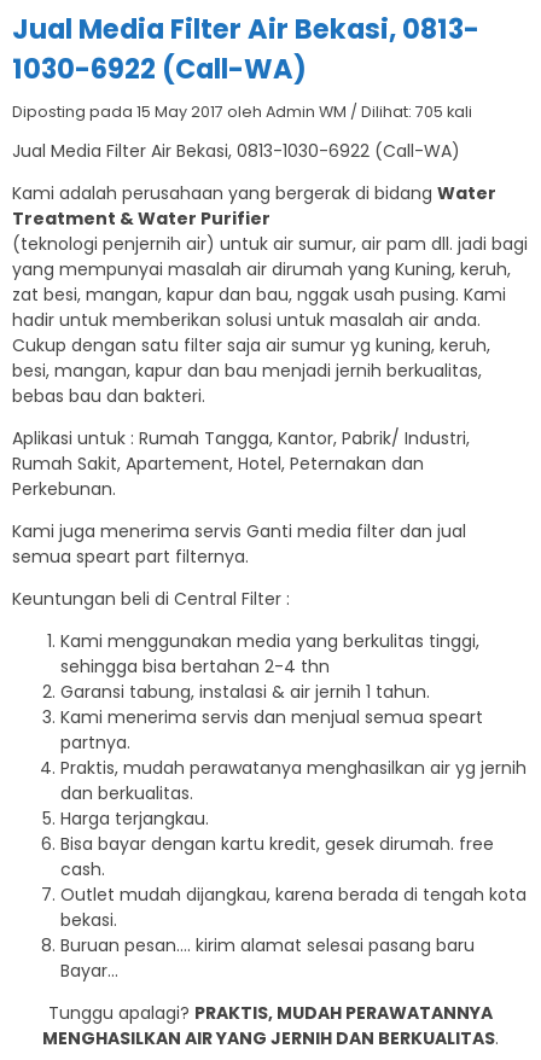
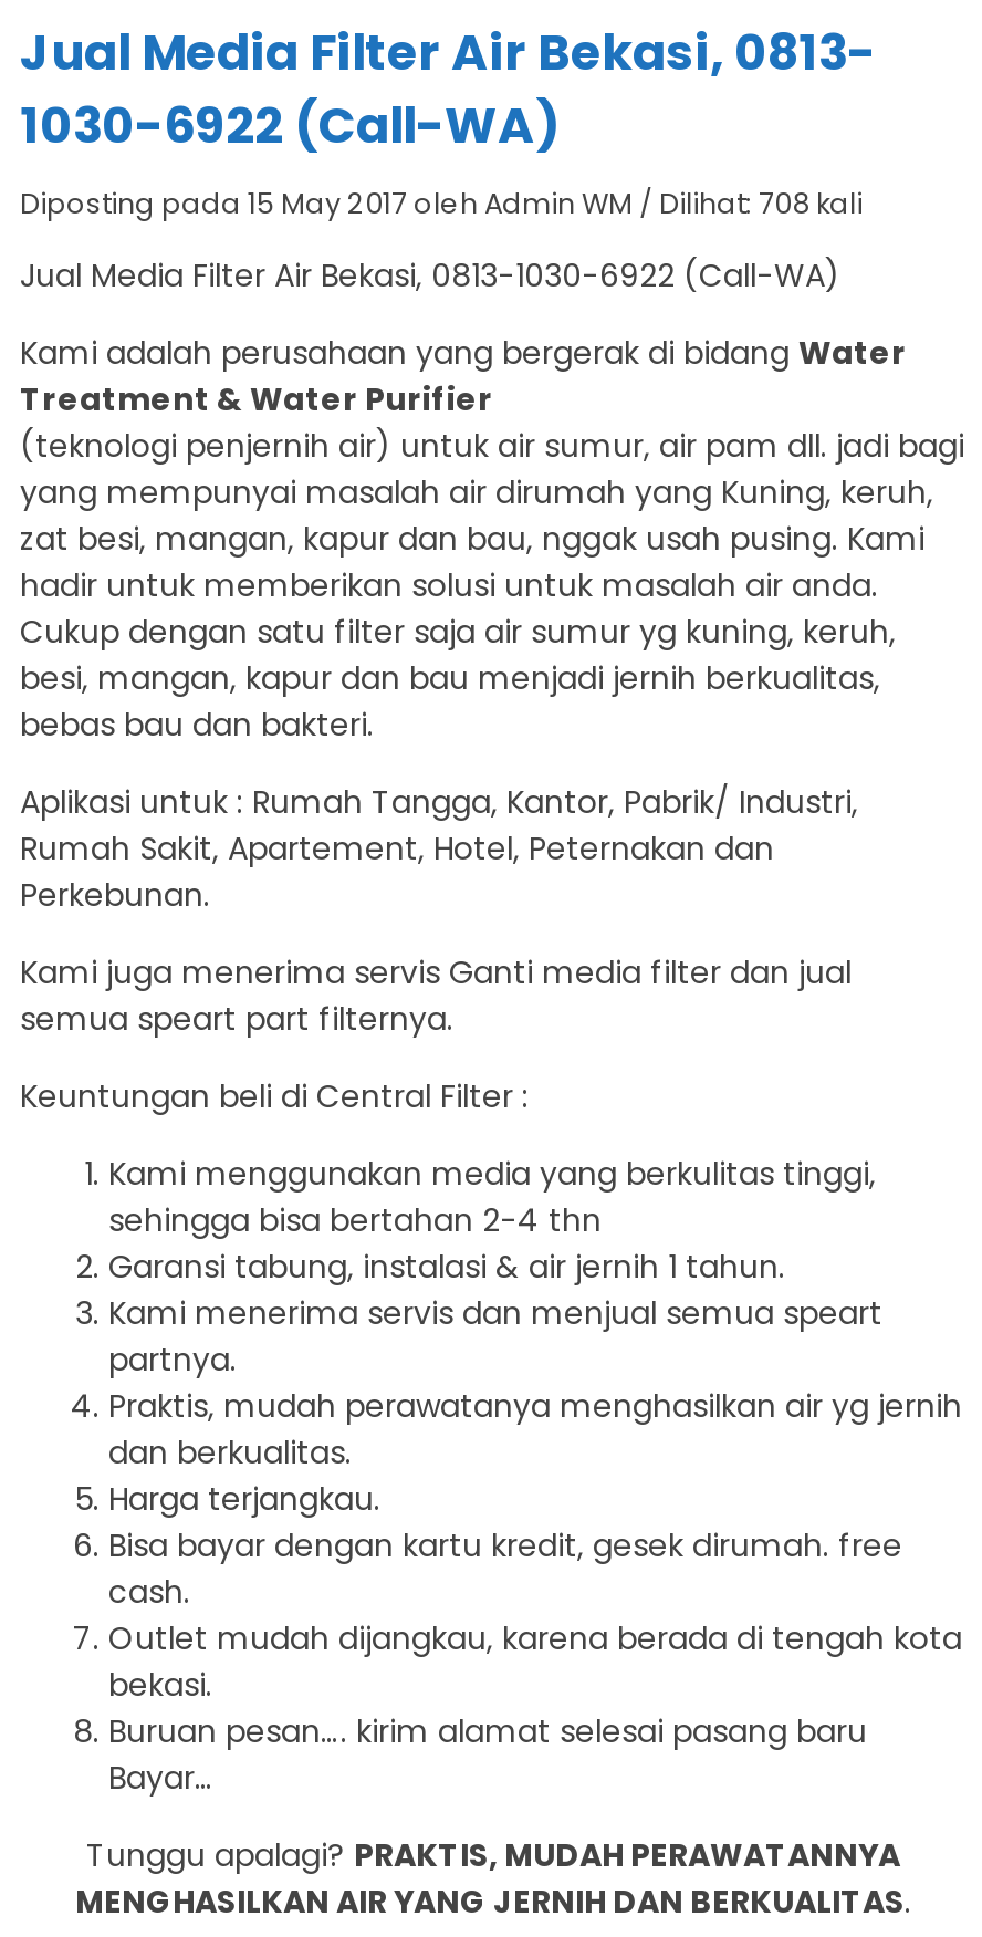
- Diposting pada 15 May 2017 oleh Admin WM / Dilihat: 705 kali
+ Diposting pada 15 May 2017 oleh Admin WM / Dilihat: 708 kali
